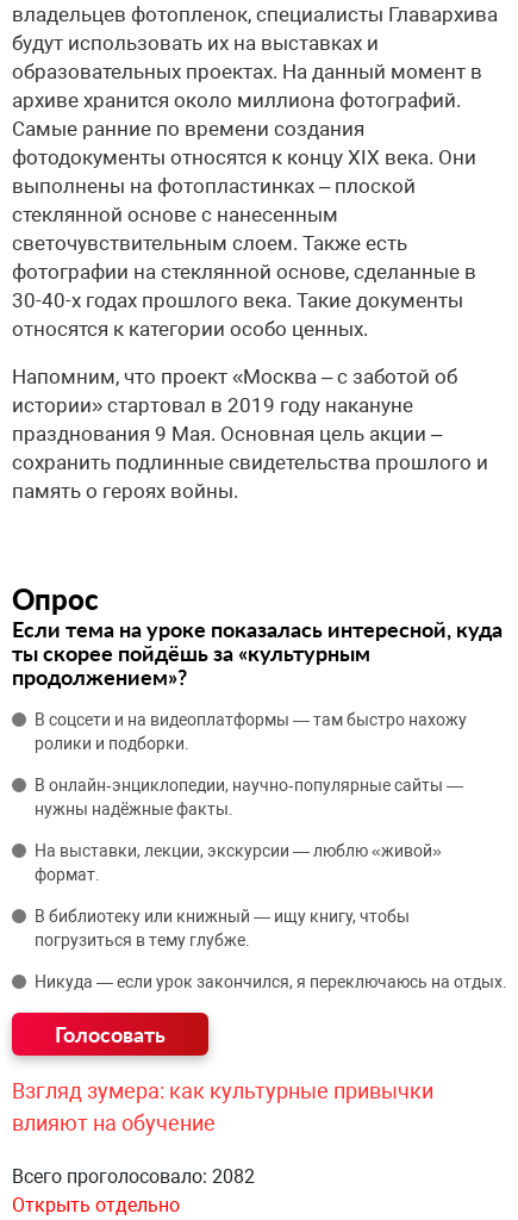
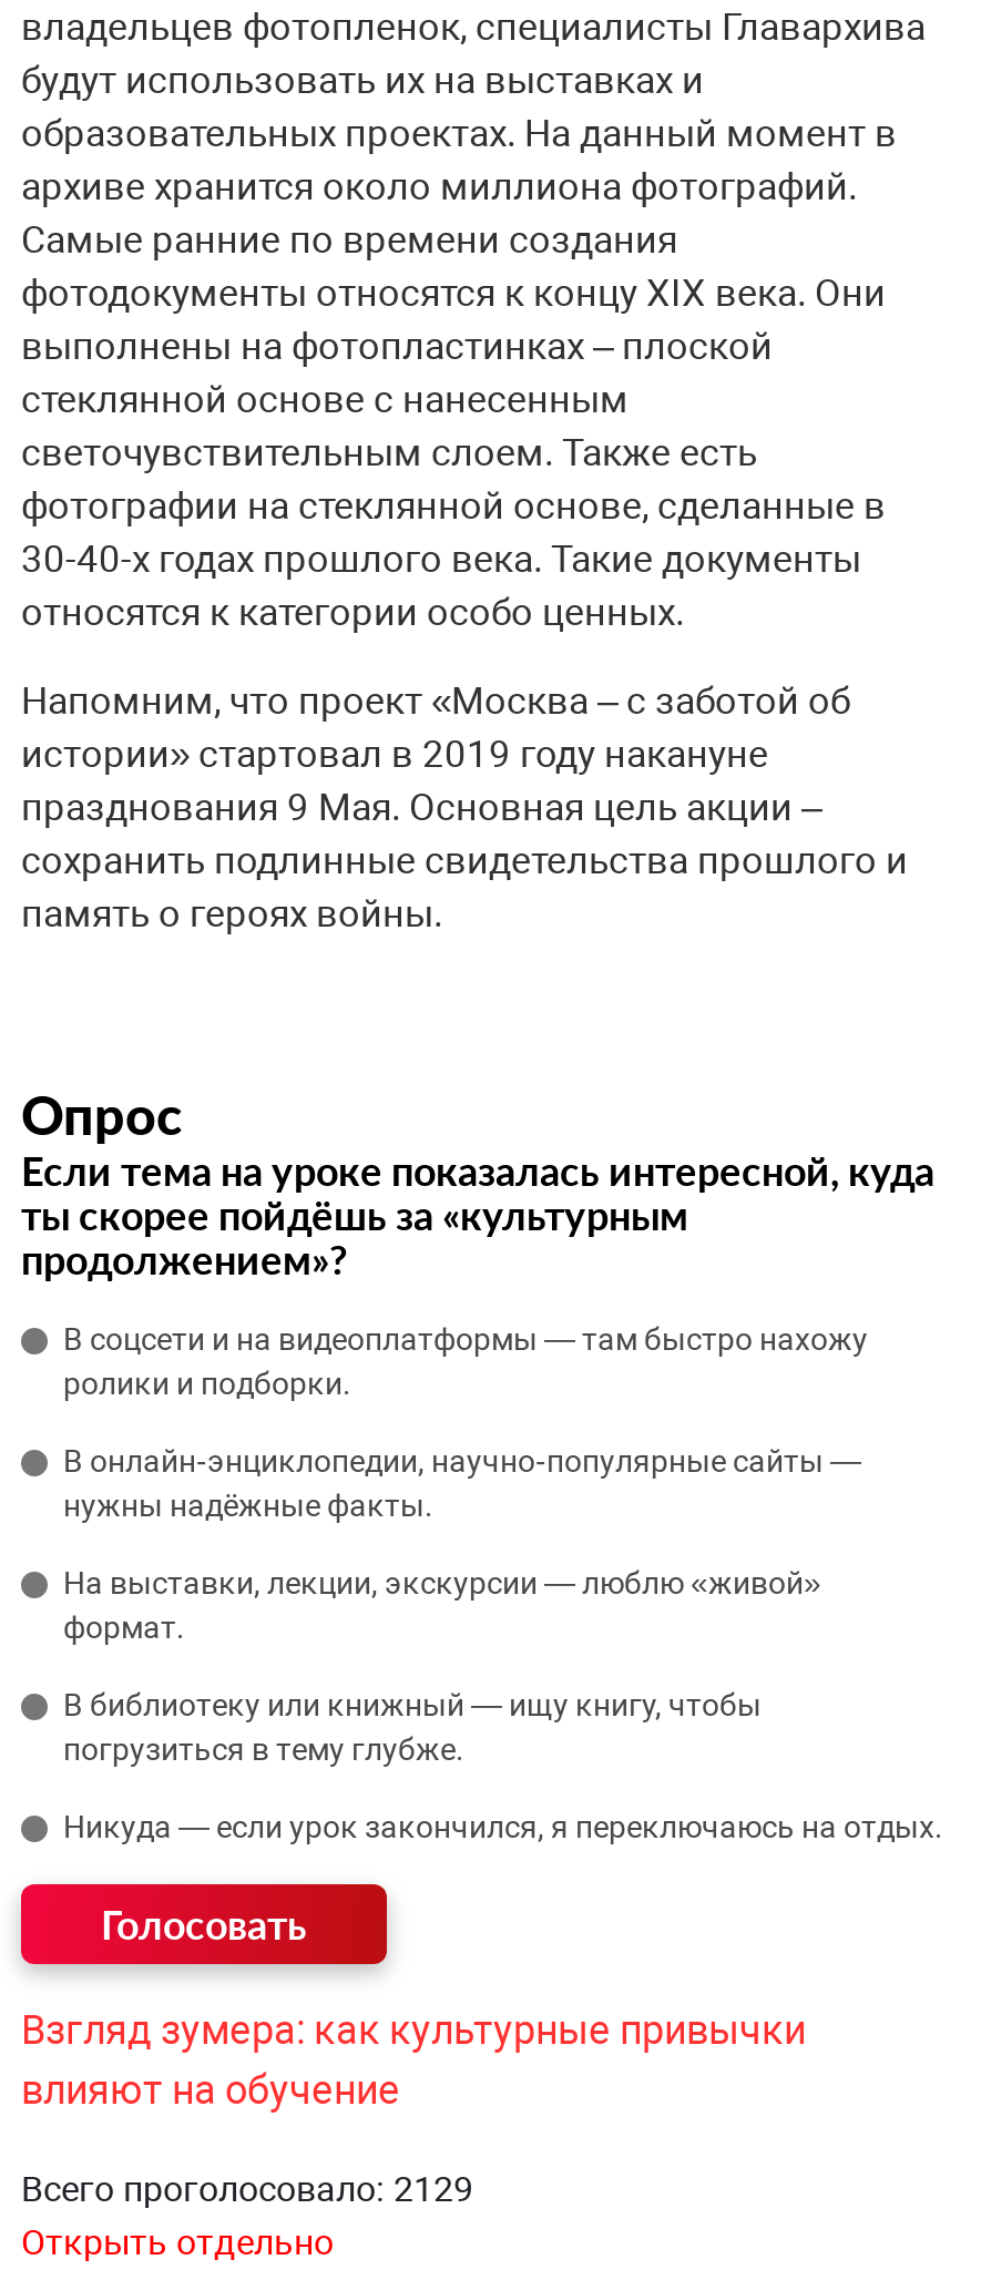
- Всего проголосовало: 2082
+ Всего проголосовало: 2129
